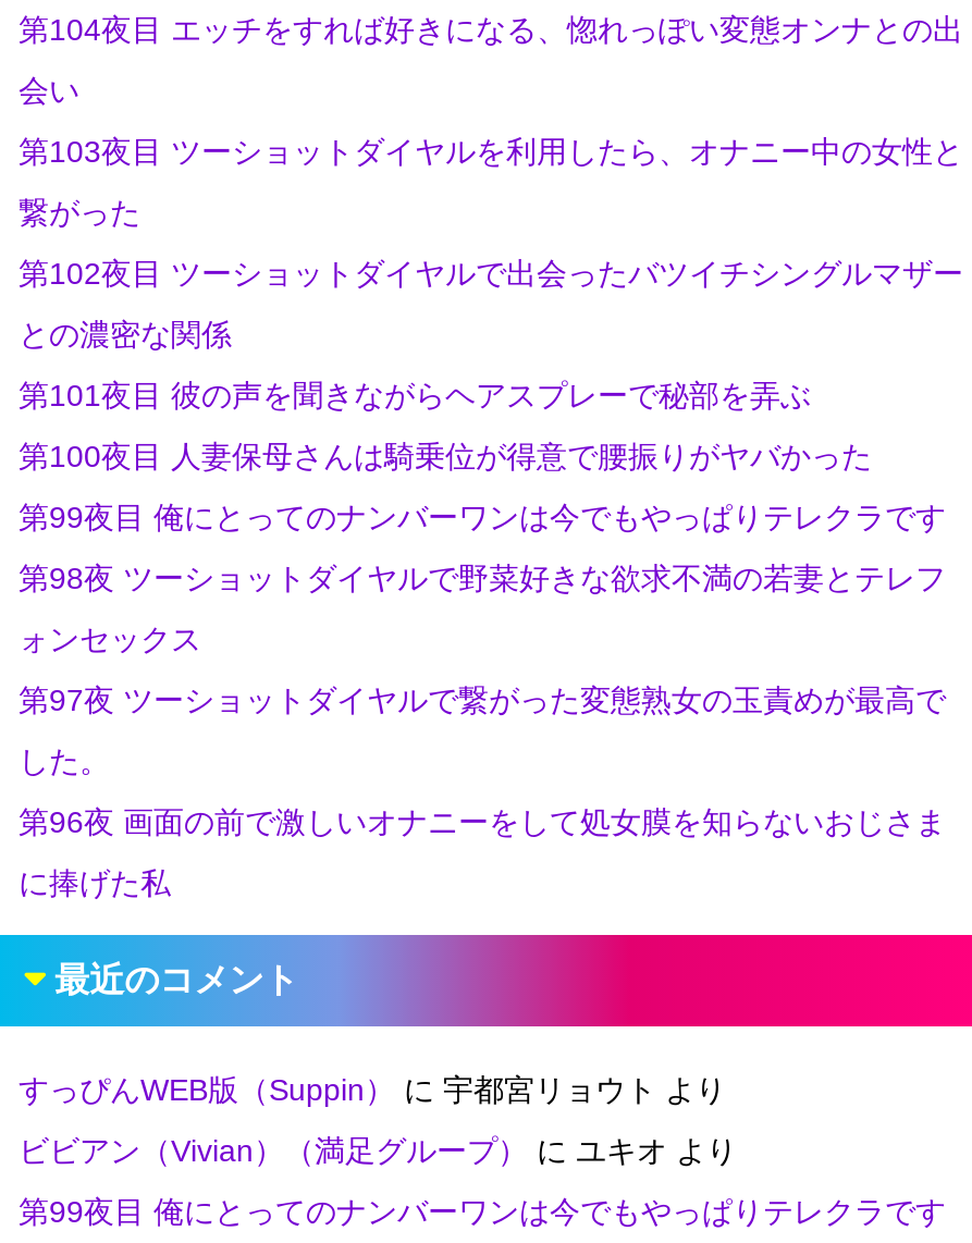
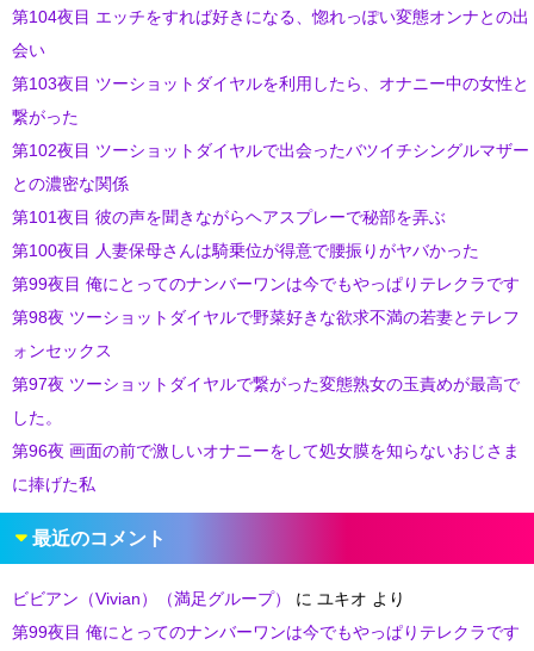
- すっぴんWEB版（Suppin）に宇都宮リョウトより
